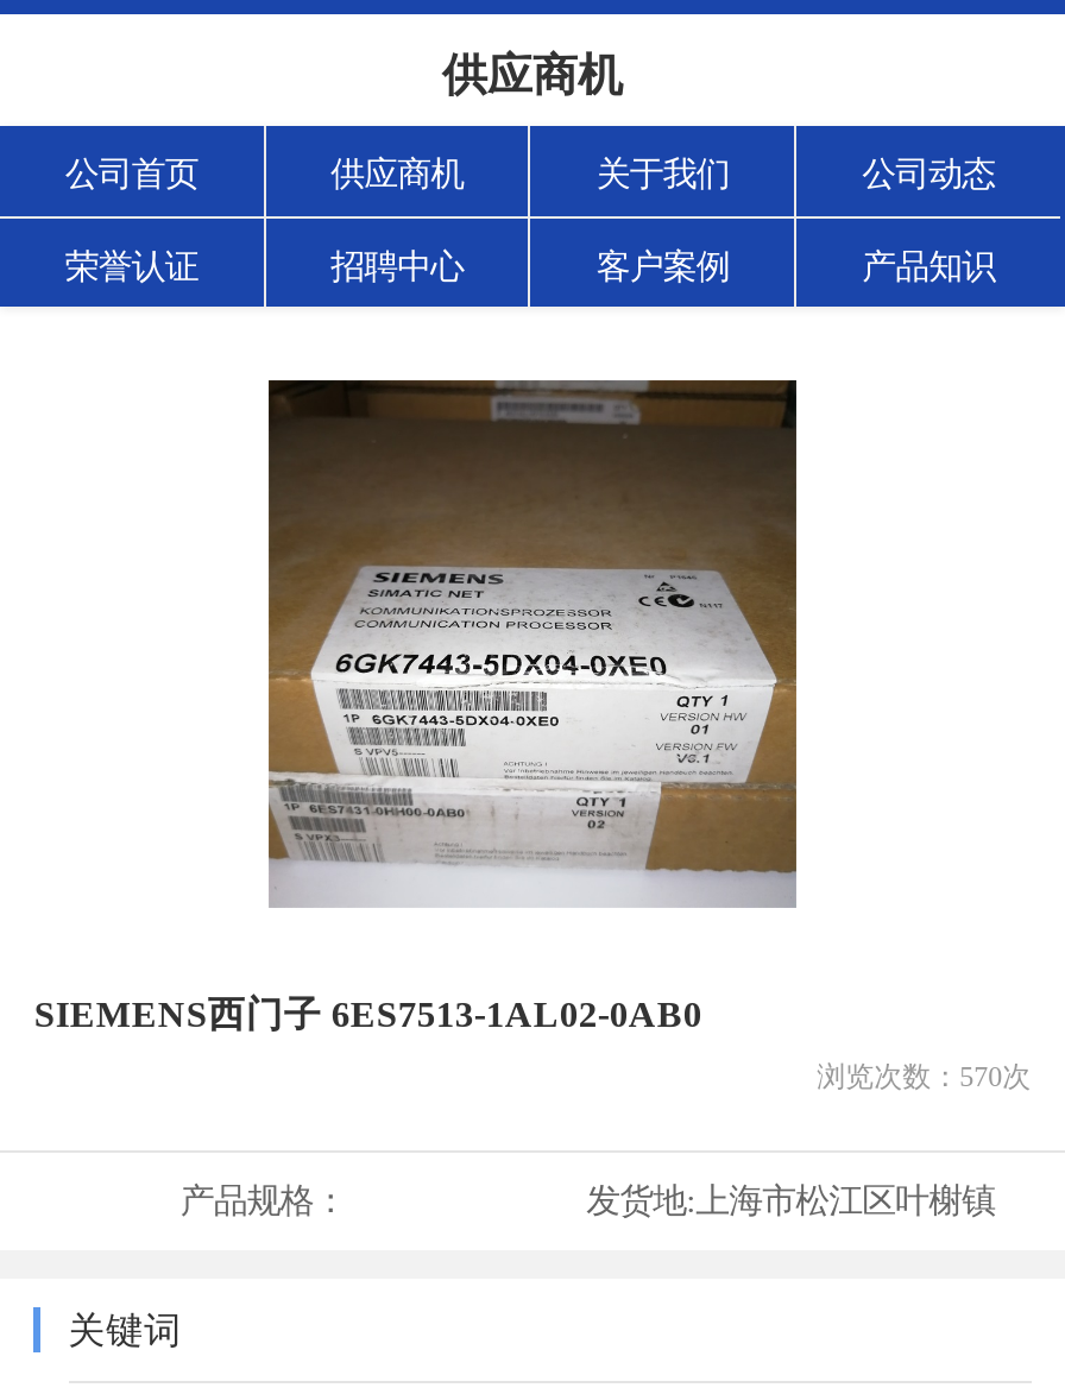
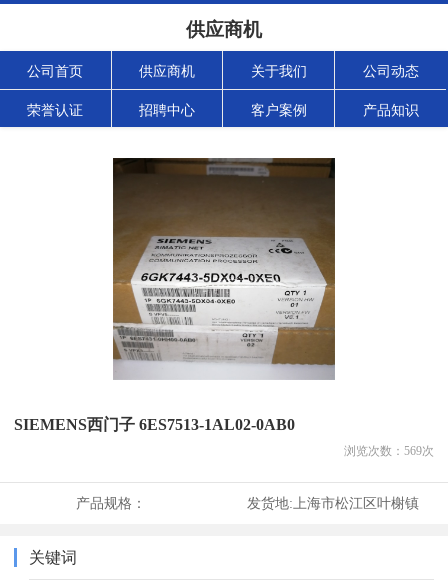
- 浏览次数：570次
+ 浏览次数：569次
